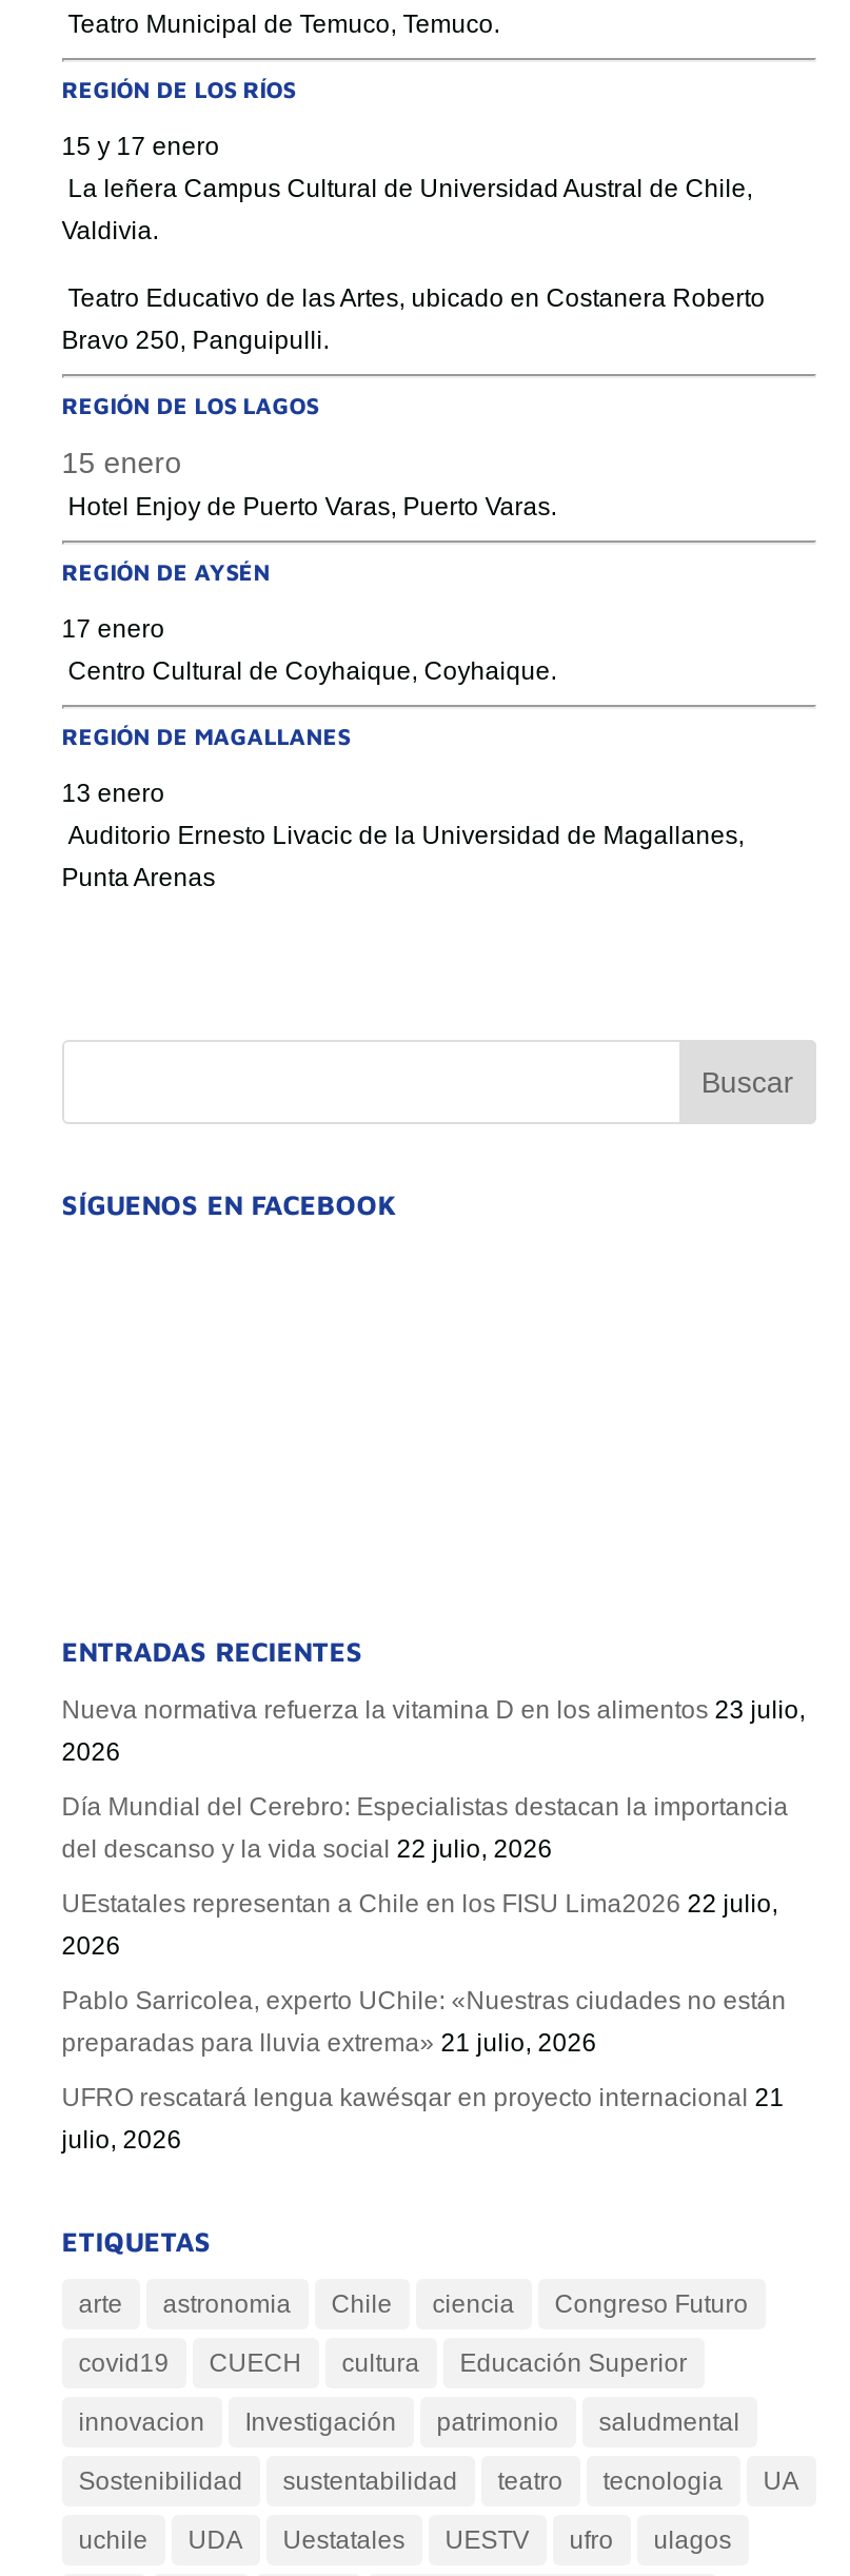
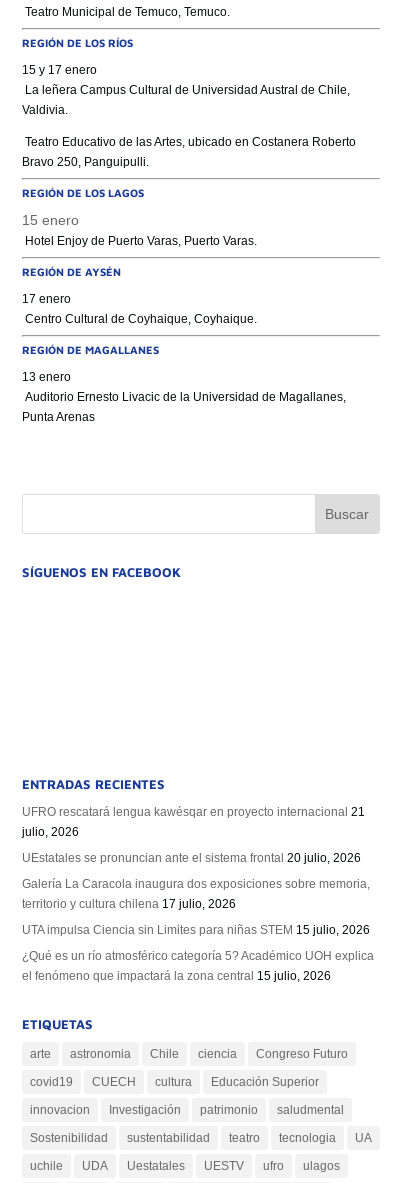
- Nueva normativa refuerza la vitamina D en los alimentos 23 julio,
- 2026
- Día Mundial del Cerebro: Especialistas destacan la importancia
- del descanso y la vida social 22 julio, 2026
- UEstatales representan a Chile en los FISU Lima2026 22 julio,
- 2026
- Pablo Sarricolea, experto UChile: «Nuestras ciudades no están
- preparadas para lluvia extrema» 21 julio, 2026

moved up: UFRO rescatará lengua kawésqar en proyecto internacional 21 | julio, 2026

+ UEstatales se pronuncian ante el sistema frontal 20 julio, 2026
+ Galería La Caracola inaugura dos exposiciones sobre memoria,
+ territorio y cultura chilena 17 julio, 2026
+ UTA impulsa Ciencia sin Limites para niñas STEM 15 julio, 2026
+ ¿Qué es un río atmosférico categoría 5? Académico UOH explica
+ el fenómeno que impactará la zona central 15 julio, 2026
